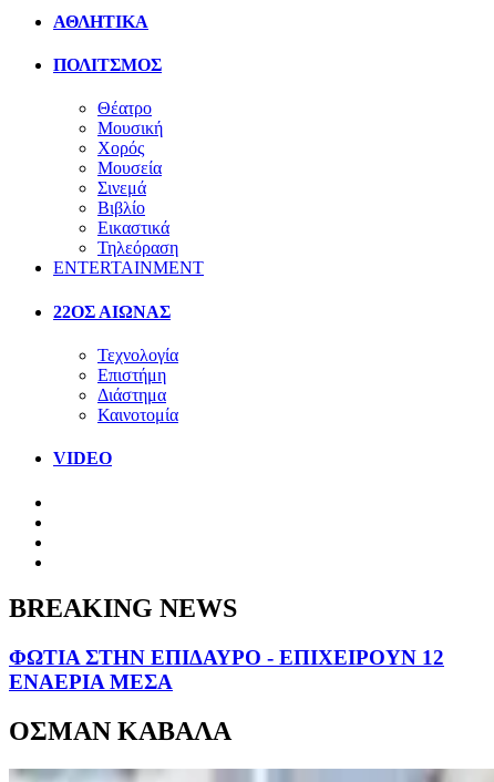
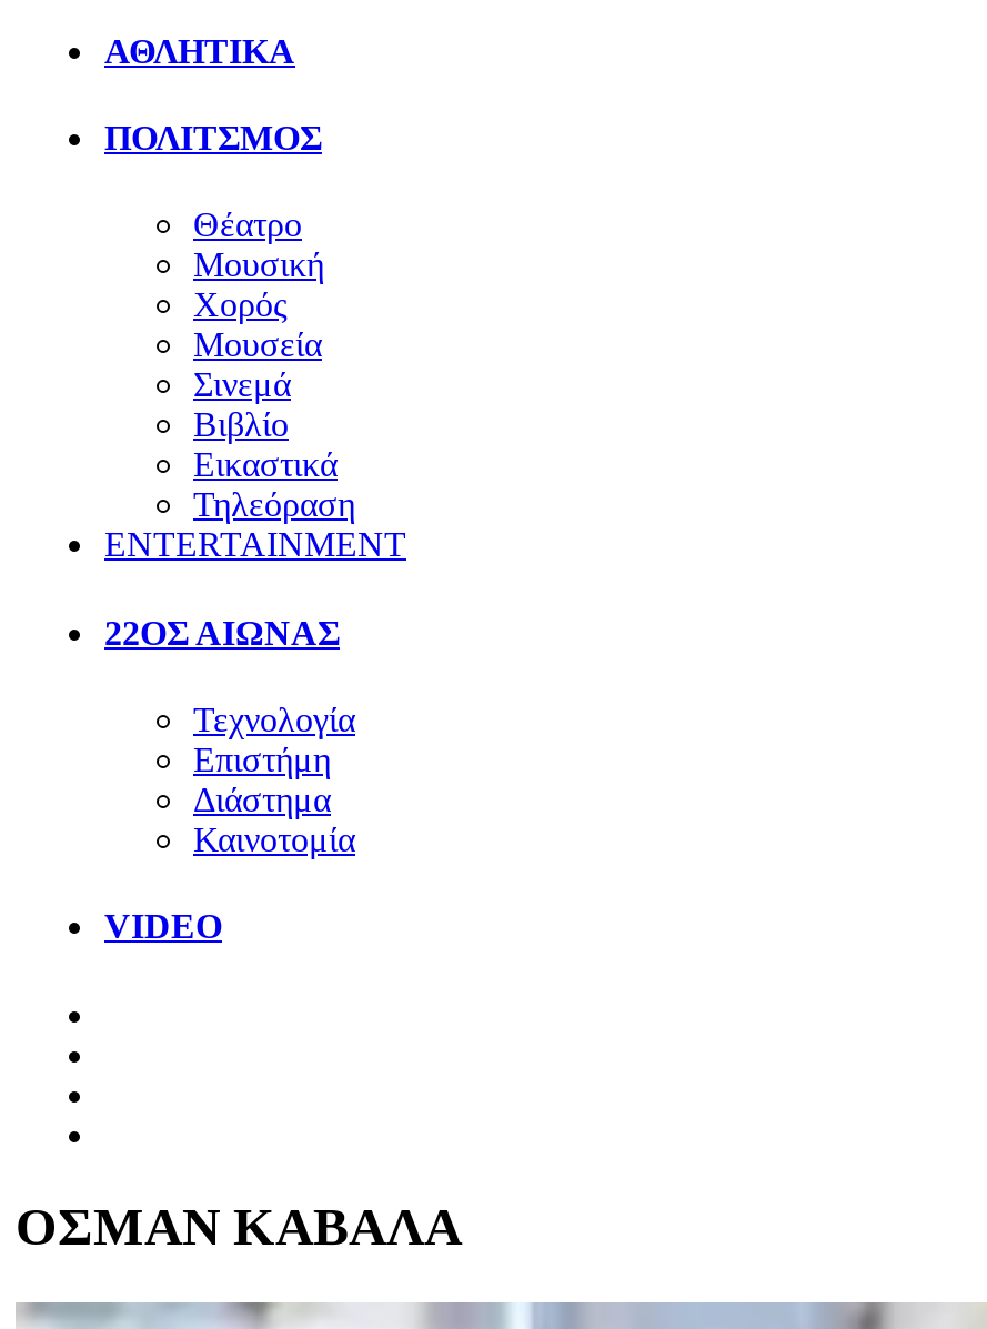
- BREAKING NEWS
- ΦΩΤΙΑ ΣΤΗΝ ΕΠΙΔΑΥΡΟ - ΕΠΙΧΕΙΡΟΥΝ 12
- ΕΝΑΕΡΙΑ ΜΕΣΑ
